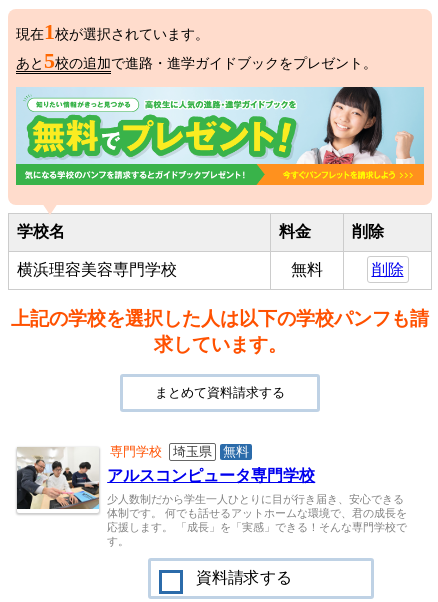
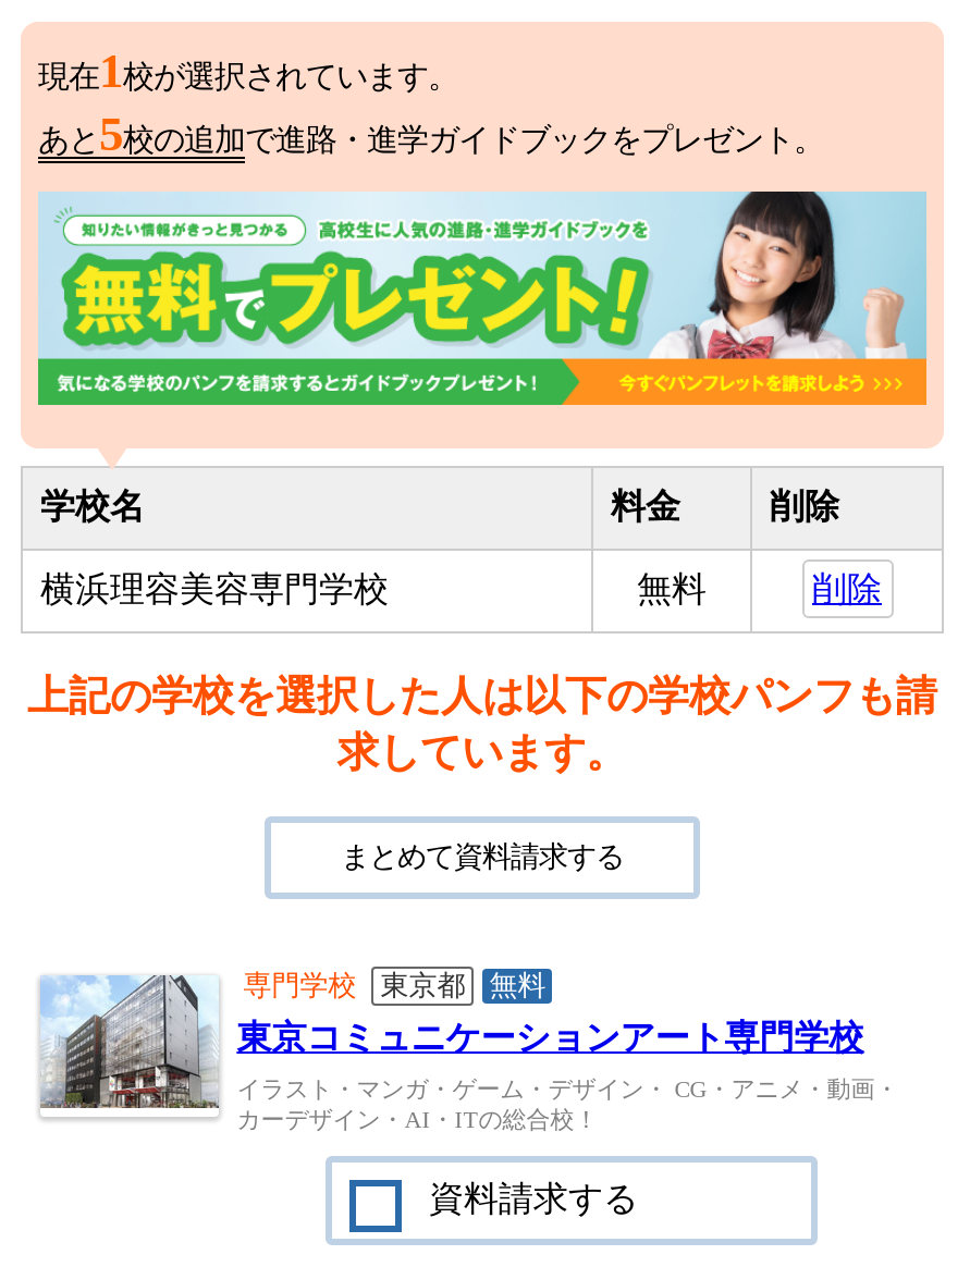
- [image]
- アルスコンピュータ専門学校
+ [image]
+ 東京コミュニケーションアート専門学校

- 埼玉県
+ 東京都

- 少人数制だから学生一人ひとりに目が行き届き、安心できる
- 体制です。 何でも話せるアットホームな環境で、君の成長を
- 応援します。 「成長」を「実感」できる！そんな専門学校で
- す。
+ イラスト・マンガ・ゲーム・デザイン・ CG・アニメ・動画・
+ カーデザイン・AI・ITの総合校！
